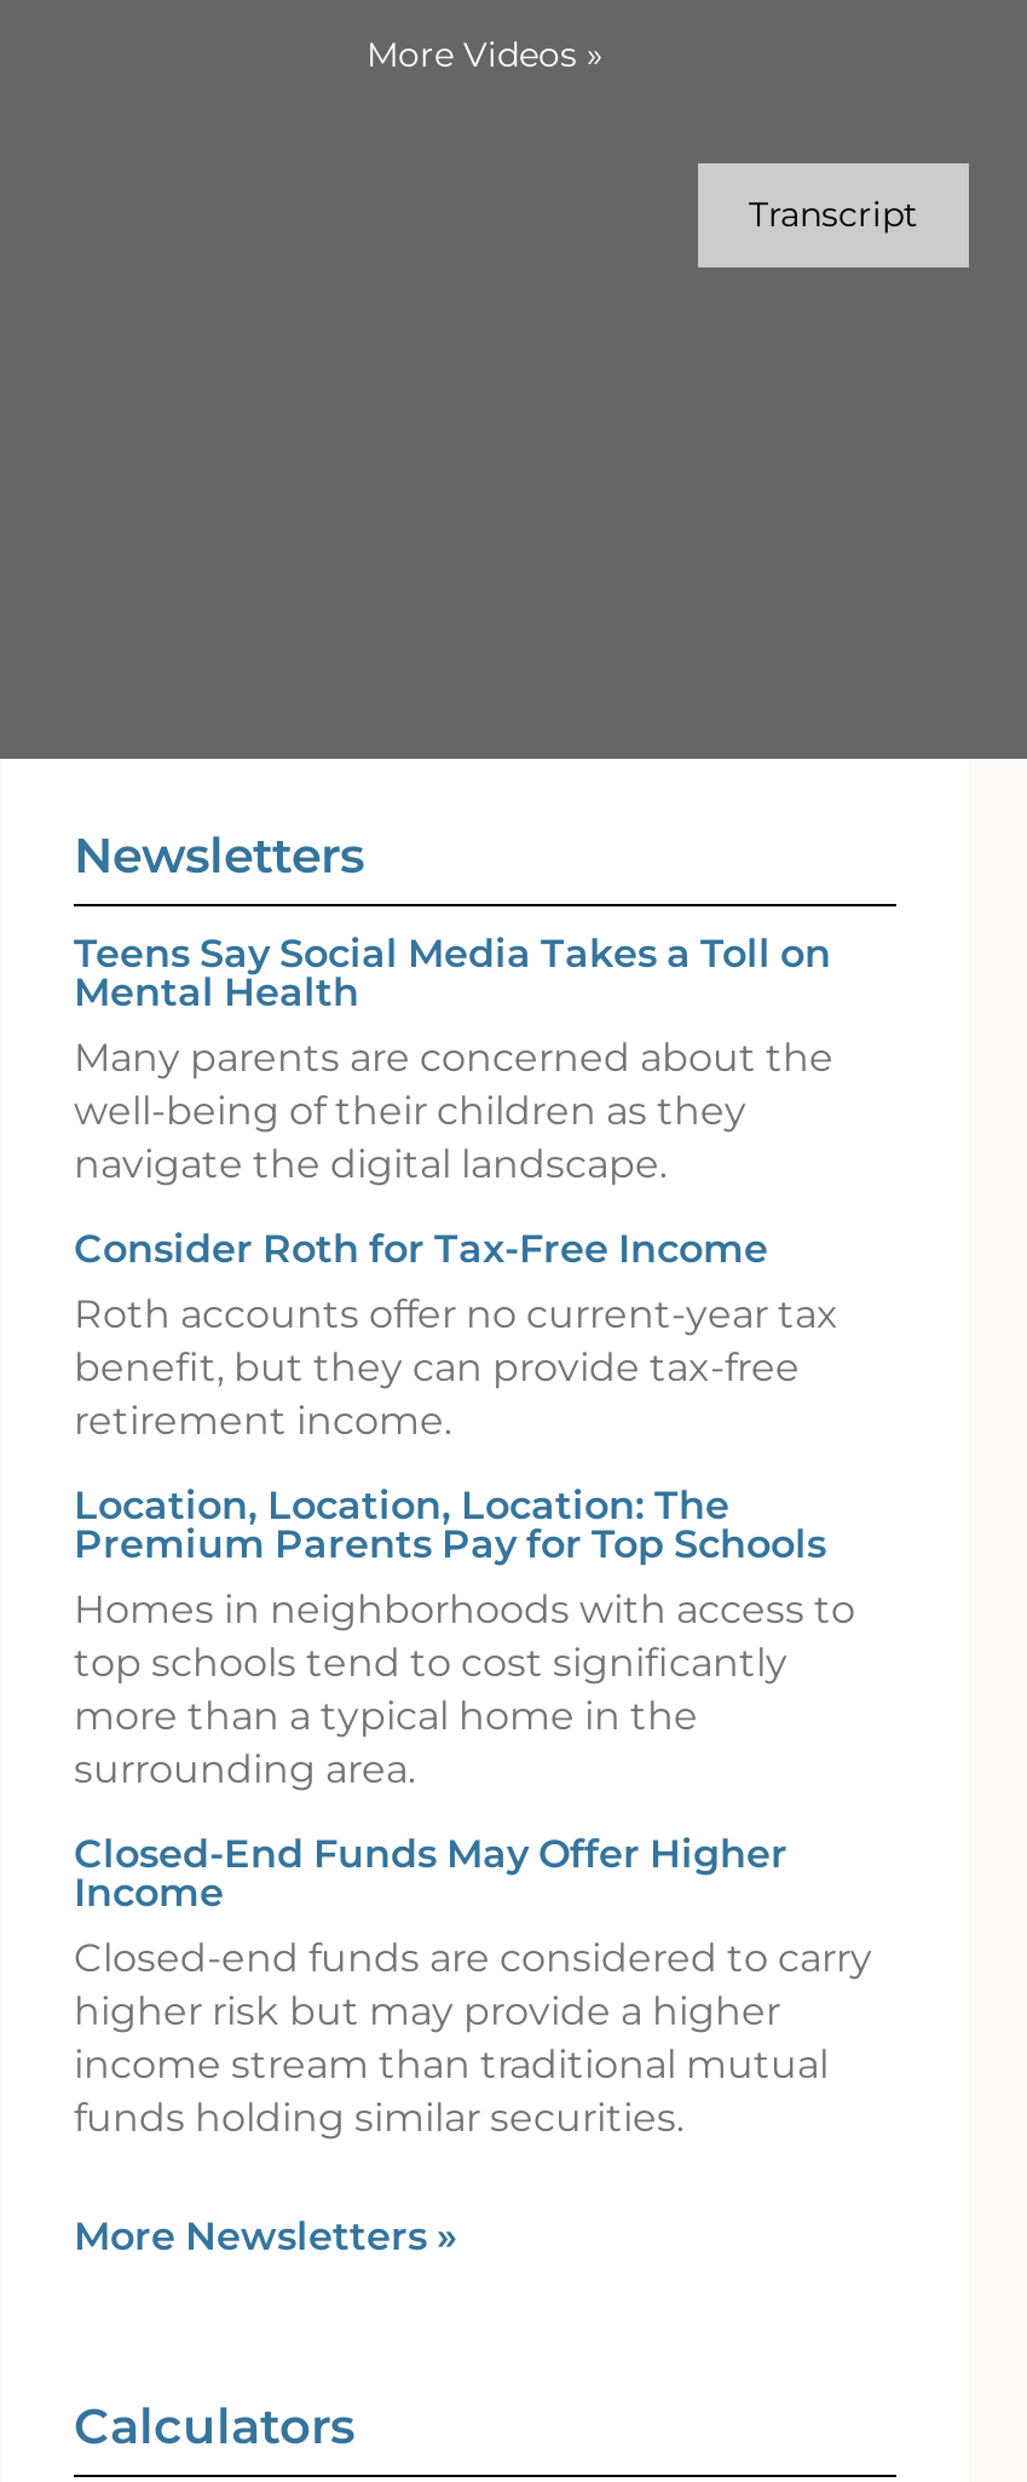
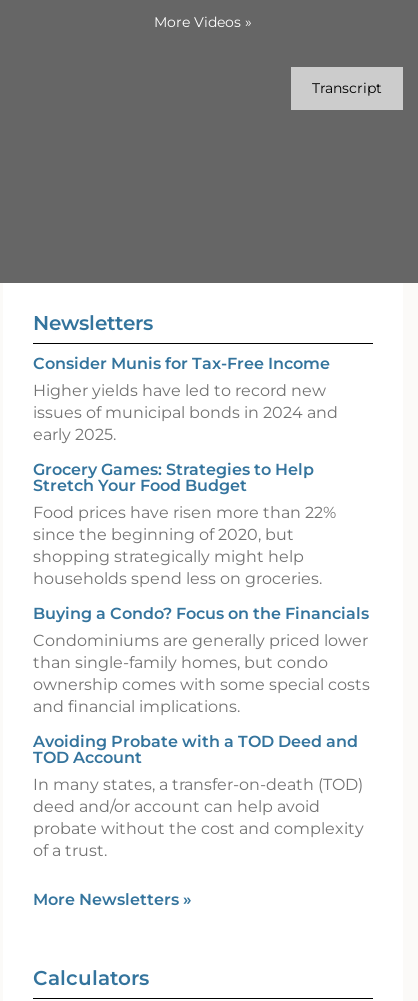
- Teens Say Social Media Takes a Toll on
- Mental Health
- Many parents are concerned about the
- well-being of their children as they
- navigate the digital landscape.
+ Consider Munis for Tax-Free Income
+ Higher yields have led to record new
+ issues of municipal bonds in 2024 and
+ early 2025.

- Consider Roth for Tax-Free Income
- Roth accounts offer no current-year tax
- benefit, but they can provide tax-free
- retirement income.
+ Grocery Games: Strategies to Help
+ Stretch Your Food Budget
+ Food prices have risen more than 22%
+ since the beginning of 2020, but
+ shopping strategically might help
+ households spend less on groceries.

- Location, Location, Location: The
- Premium Parents Pay for Top Schools
- Homes in neighborhoods with access to
- top schools tend to cost significantly
- more than a typical home in the
- surrounding area.
+ Buying a Condo? Focus on the Financials
+ Condominiums are generally priced lower
+ than single-family homes, but condo
+ ownership comes with some special costs
+ and financial implications.

- Closed-End Funds May Offer Higher
- Income
- Closed-end funds are considered to carry
- higher risk but may provide a higher
- income stream than traditional mutual
- funds holding similar securities.
+ Avoiding Probate with a TOD Deed and
+ TOD Account
+ In many states, a transfer-on-death (TOD)
+ deed and/or account can help avoid
+ probate without the cost and complexity
+ of a trust.
